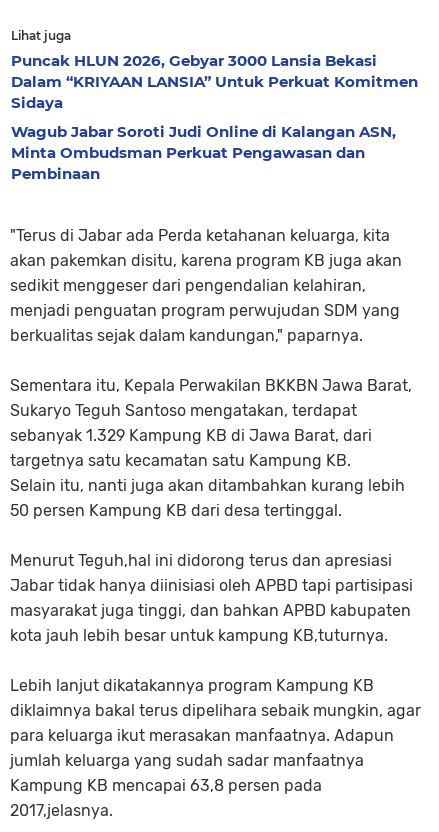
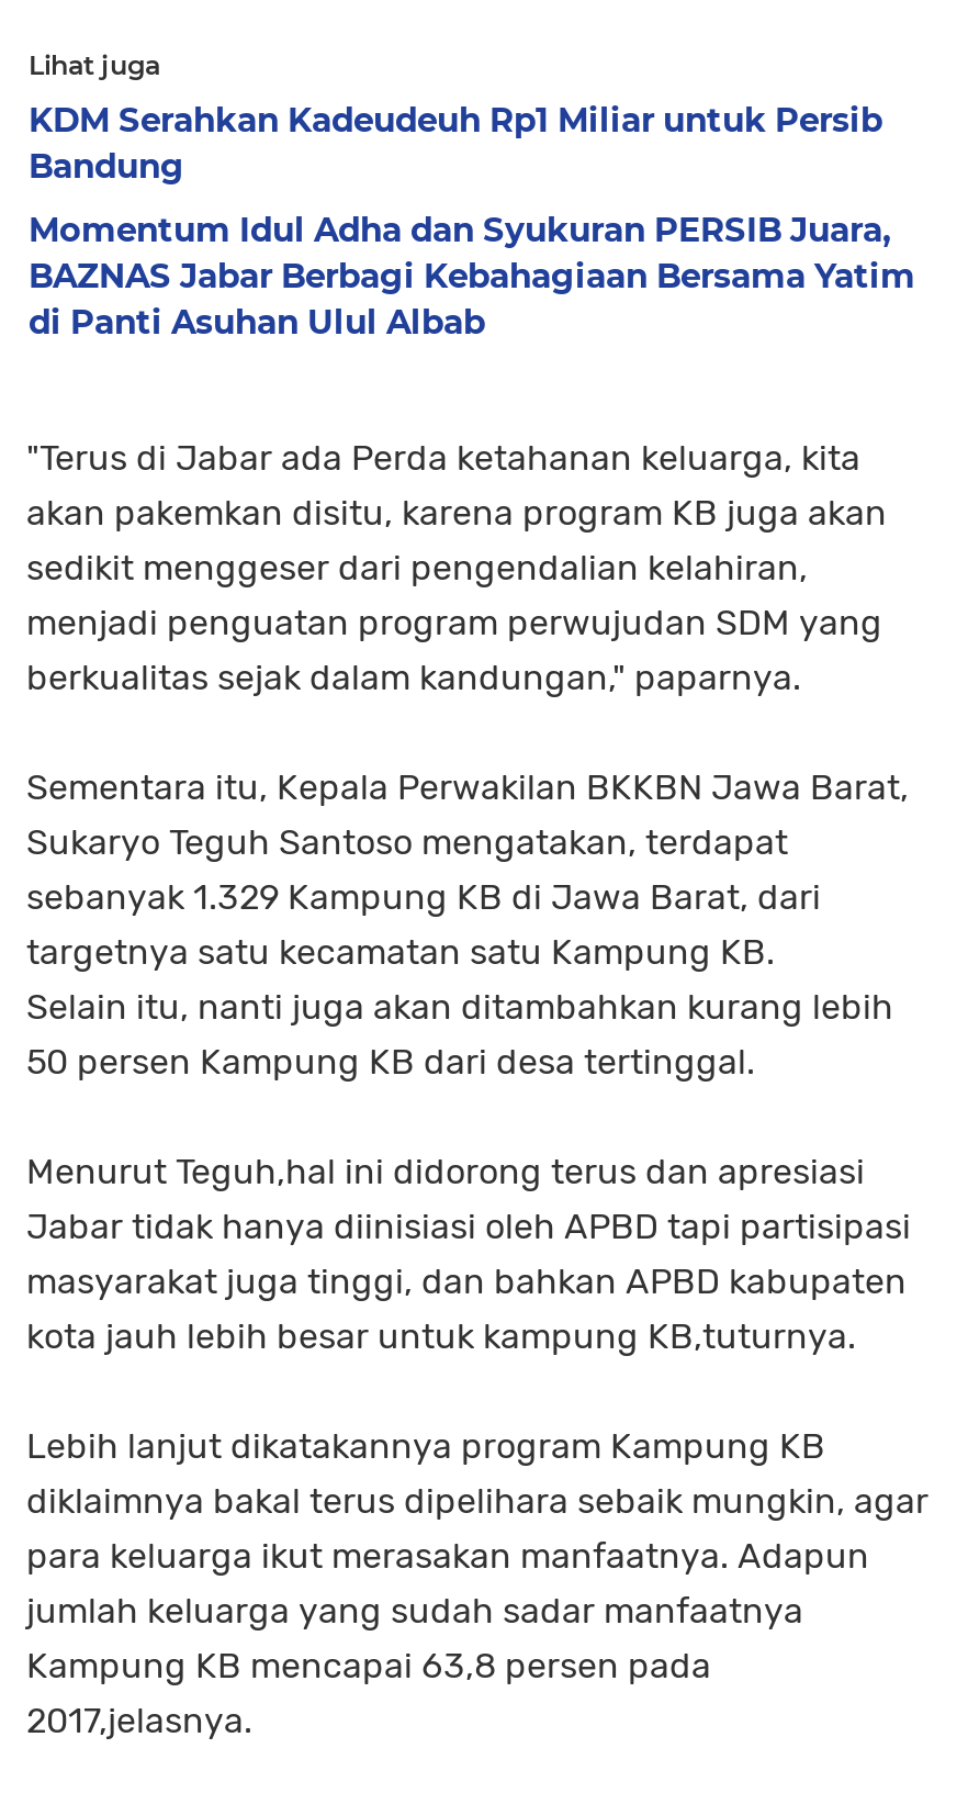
- Puncak HLUN 2026, Gebyar 3000 Lansia Bekasi
- Dalam “KRIYAAN LANSIA” Untuk Perkuat Komitmen
- Sidaya
+ KDM Serahkan Kadeudeuh Rp1 Miliar untuk Persib
+ Bandung

- Wagub Jabar Soroti Judi Online di Kalangan ASN,
- Minta Ombudsman Perkuat Pengawasan dan
- Pembinaan
+ Momentum Idul Adha dan Syukuran PERSIB Juara,
+ BAZNAS Jabar Berbagi Kebahagiaan Bersama Yatim
+ di Panti Asuhan Ulul Albab
